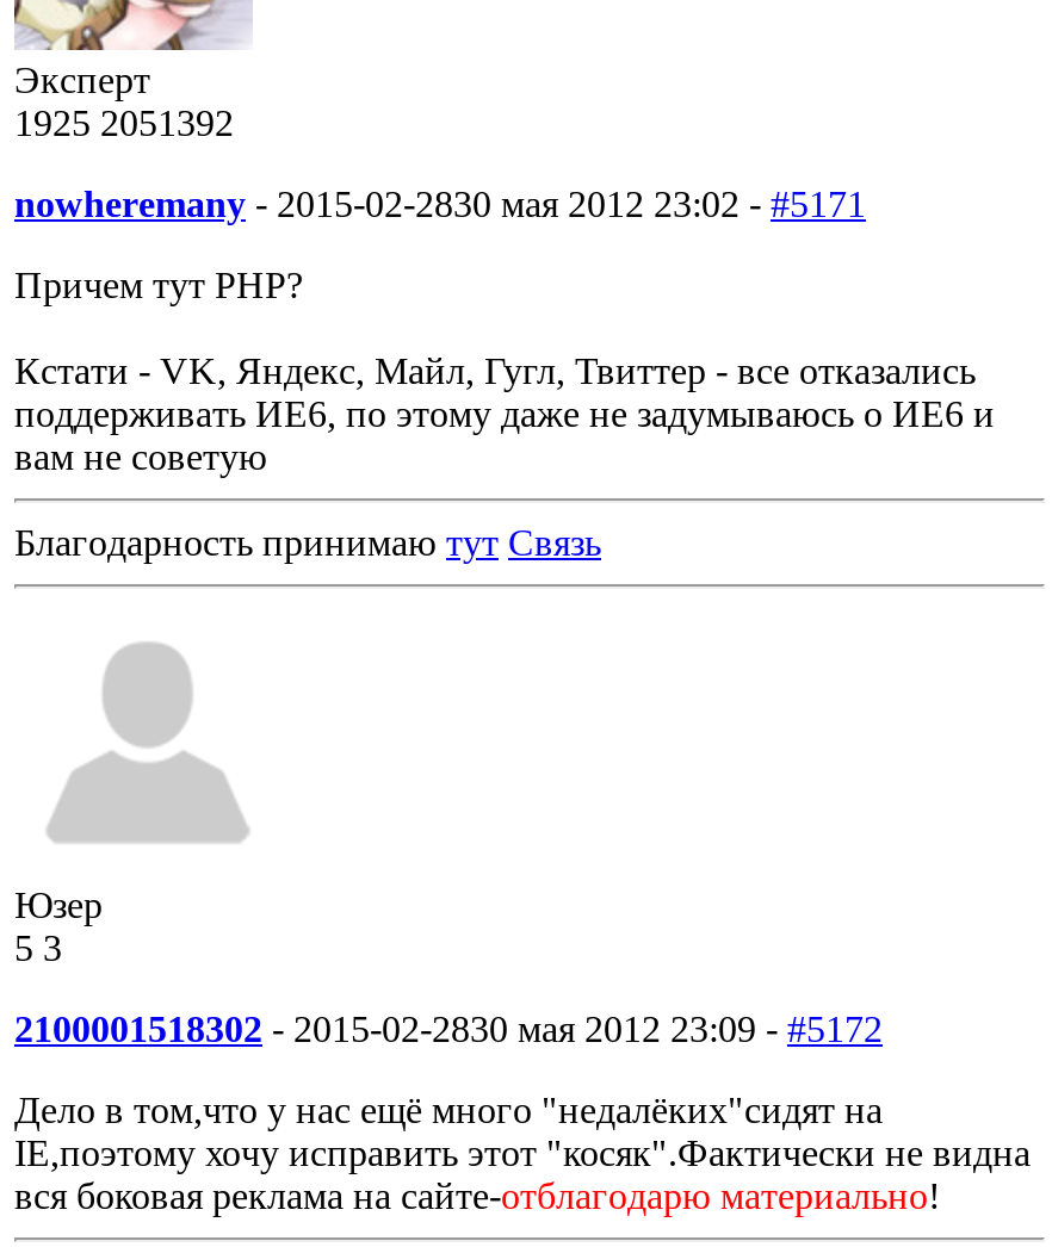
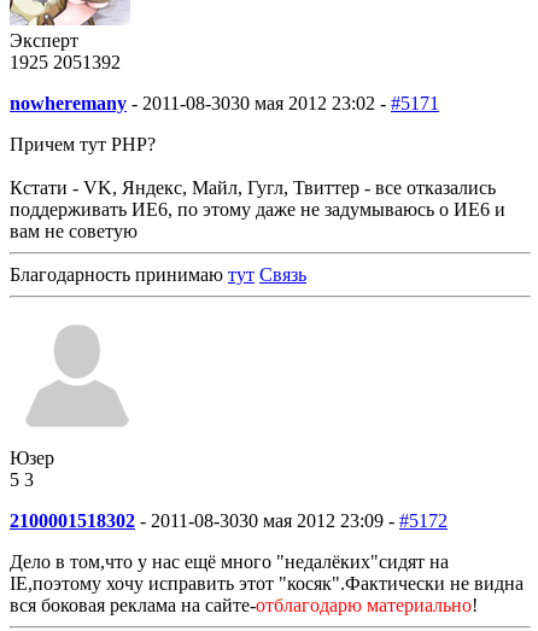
- nowheremany - 2015-02-2830 мая 2012 23:02 - #5171
+ nowheremany - 2011-08-3030 мая 2012 23:02 - #5171

- 2100001518302 - 2015-02-2830 мая 2012 23:09 - #5172
+ 2100001518302 - 2011-08-3030 мая 2012 23:09 - #5172
